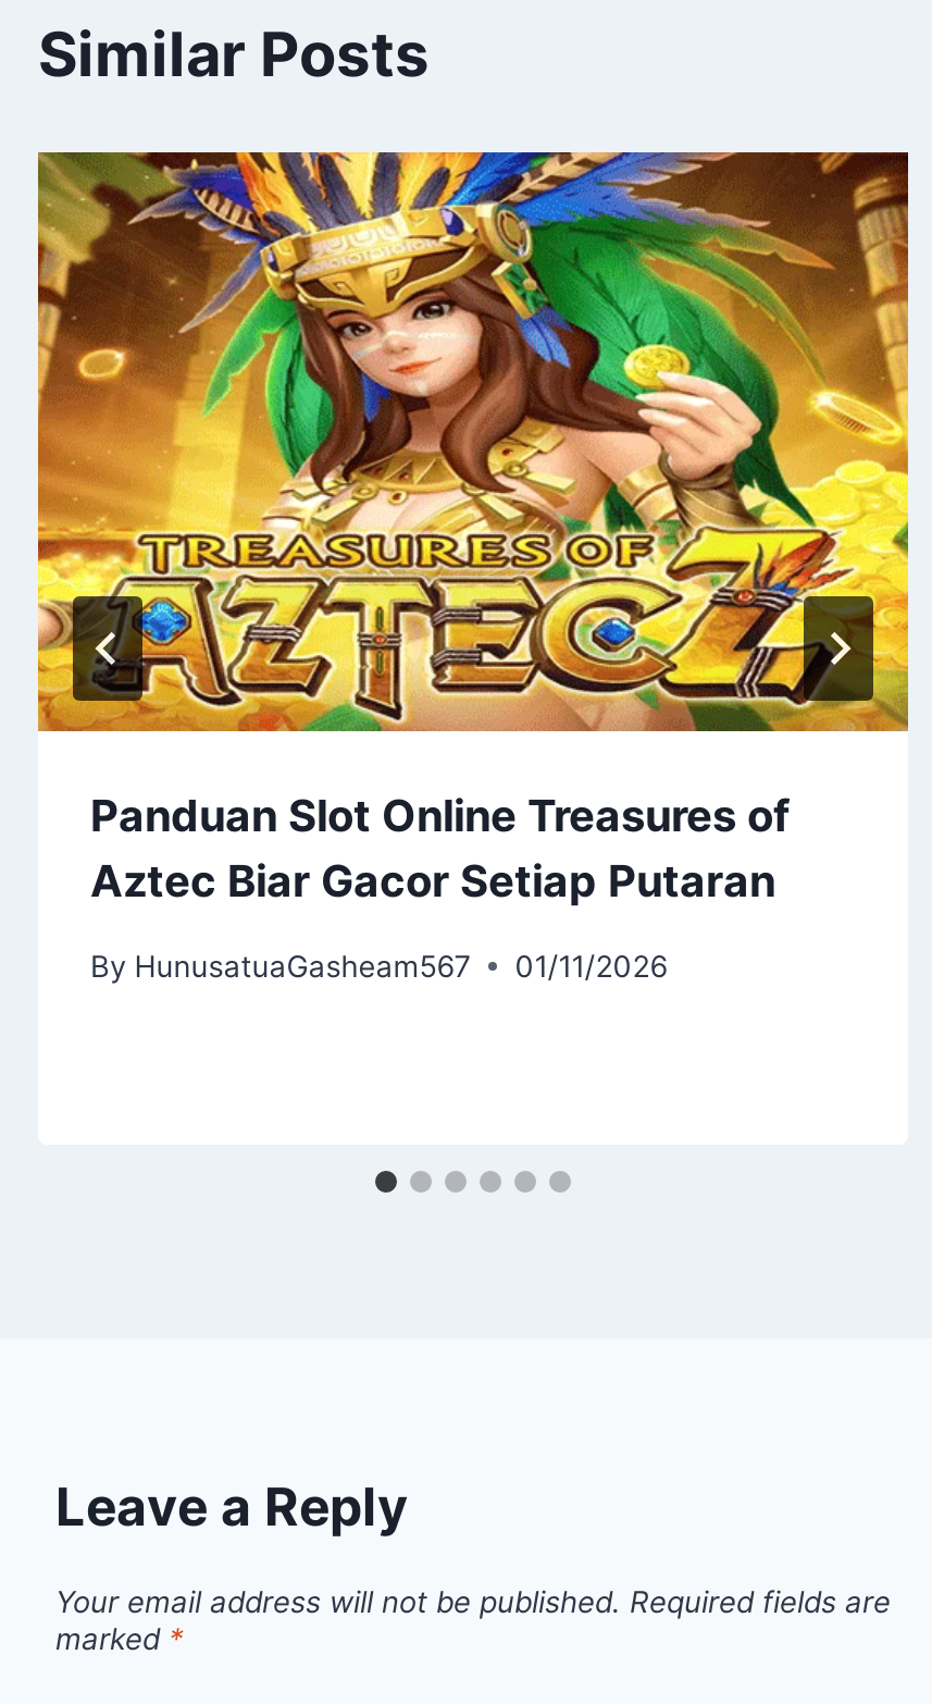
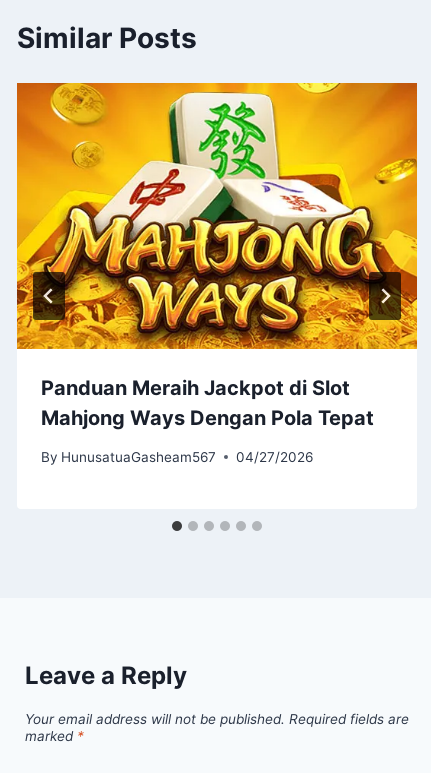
- [image]
- Panduan Slot Online Treasures of
- Aztec Biar Gacor Setiap Putaran
+ [image]
+ Panduan Meraih Jackpot di Slot
+ Mahjong Ways Dengan Pola Tepat

- By HunusatuaGasheam567 01/11/2026
+ By HunusatuaGasheam567 04/27/2026
